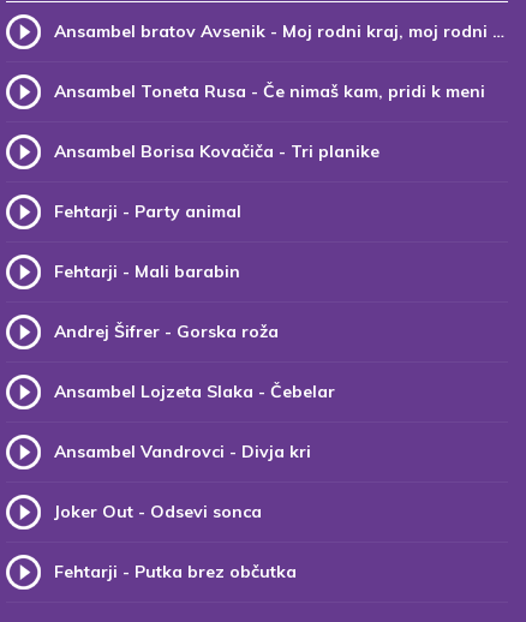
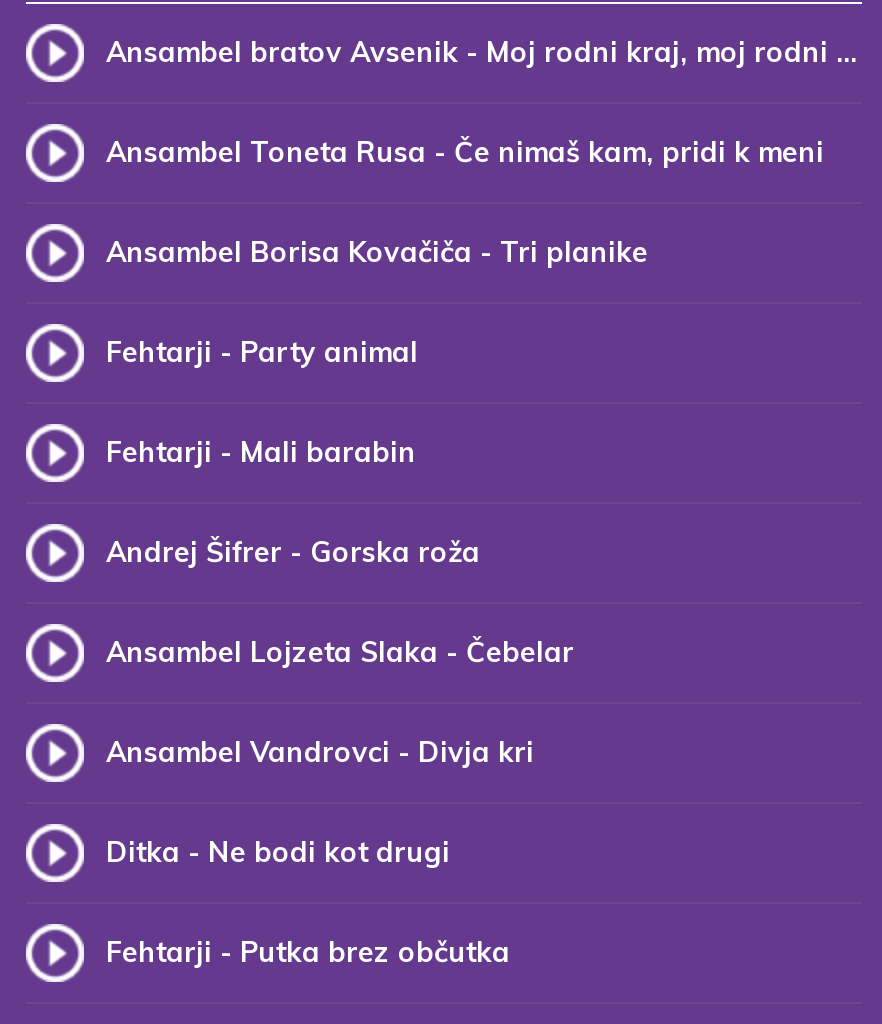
- Joker Out - Odsevi sonca
+ Ditka - Ne bodi kot drugi
